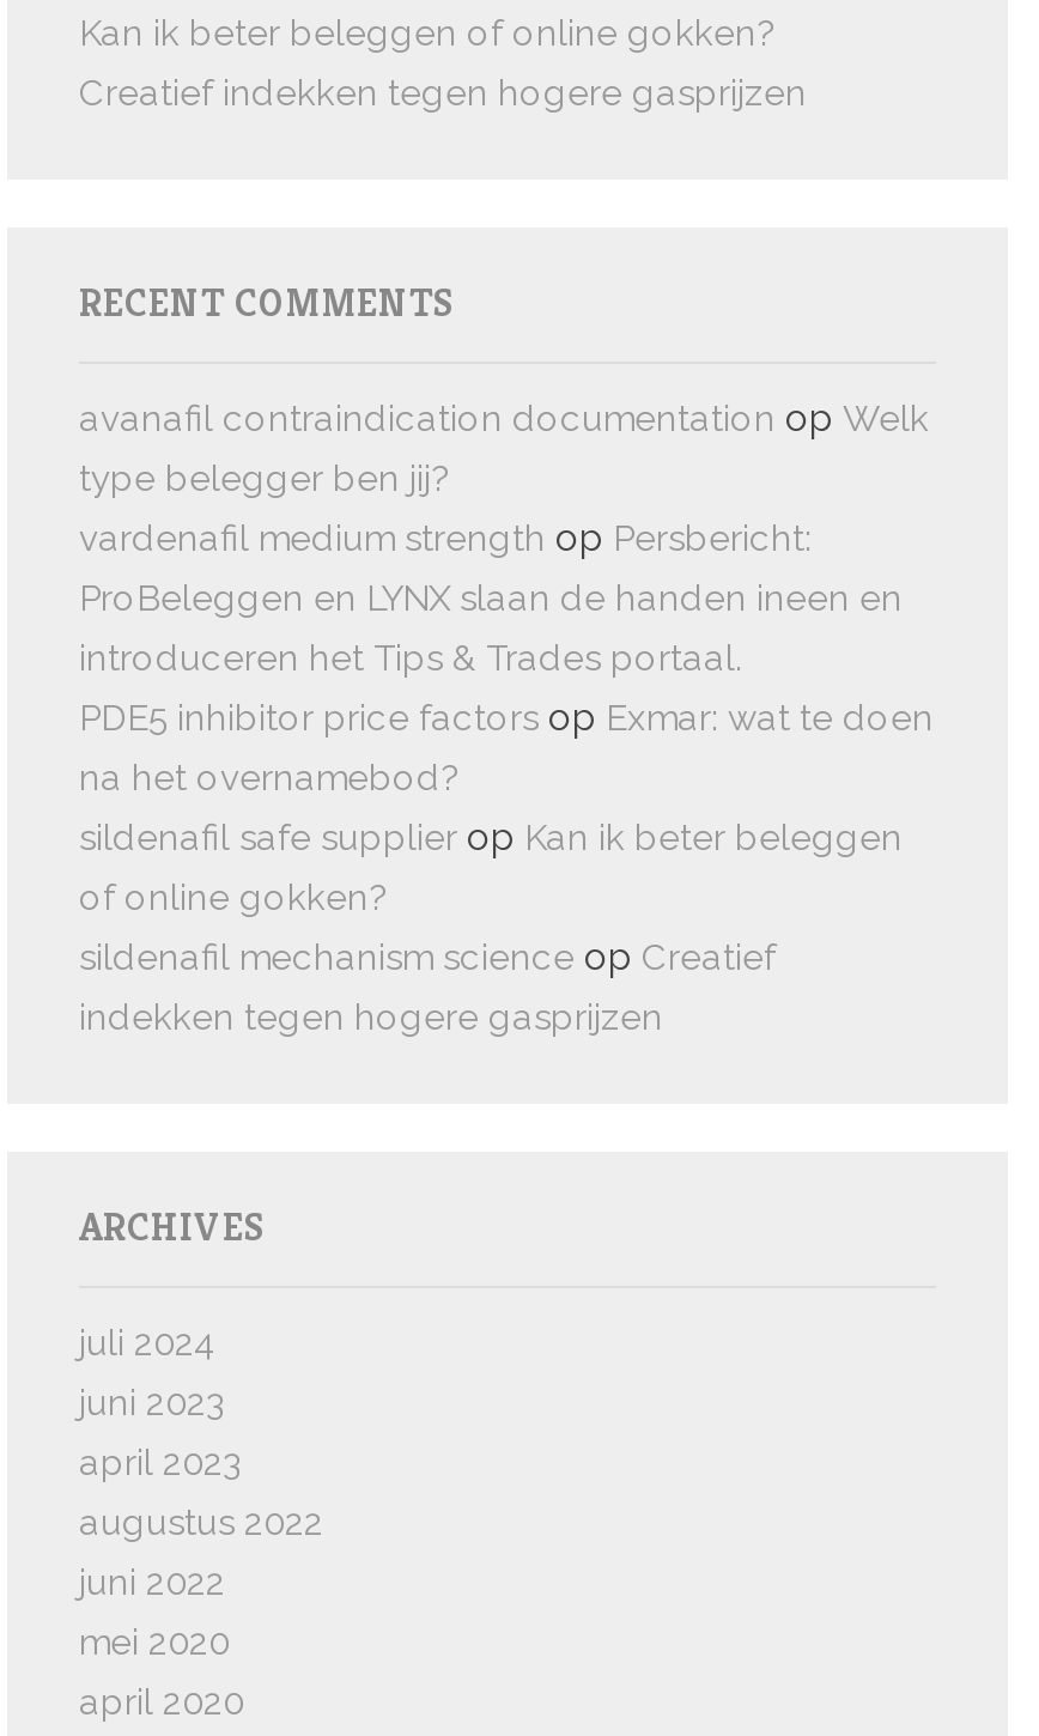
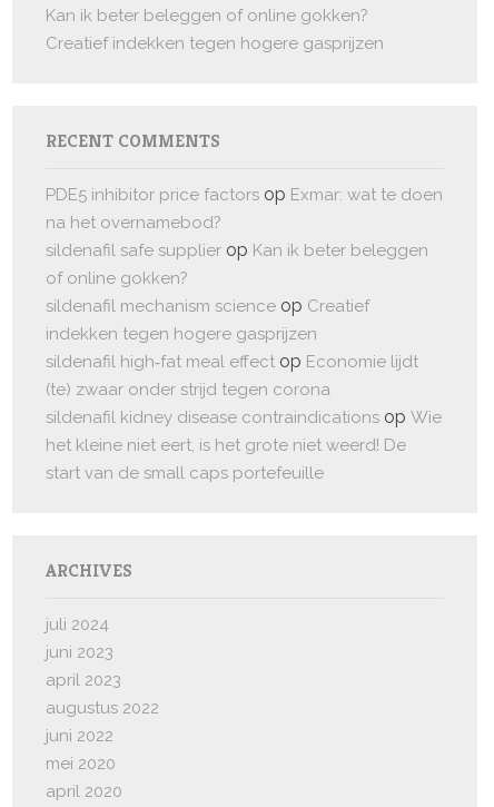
- avanafil contraindication documentation op Welk
- type belegger ben jij?
- vardenafil medium strength op Persbericht:
- ProBeleggen en LYNX slaan de handen ineen en
- introduceren het Tips & Trades portaal.

moved up: PDE5 inhibitor price factors op Exmar: wat te doen | na het overnamebod? | sildenafil safe supplier op Kan ik beter beleggen | of online gokken? | sildenafil mechanism science op Creatief | indekken tegen hogere gasprijzen

+ sildenafil high‑fat meal effect op Economie lijdt
+ (te) zwaar onder strijd tegen corona
+ sildenafil kidney disease contraindications op Wie
+ het kleine niet eert, is het grote niet weerd! De
+ start van de small caps portefeuille
